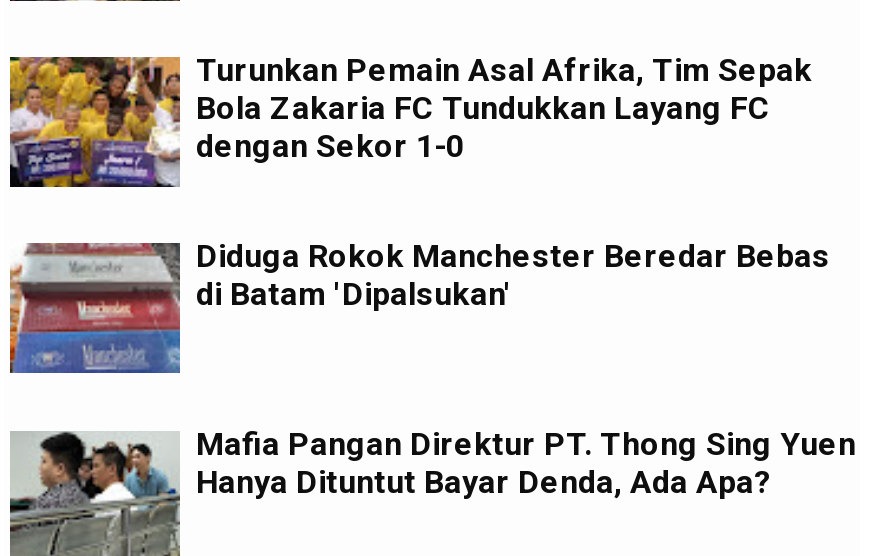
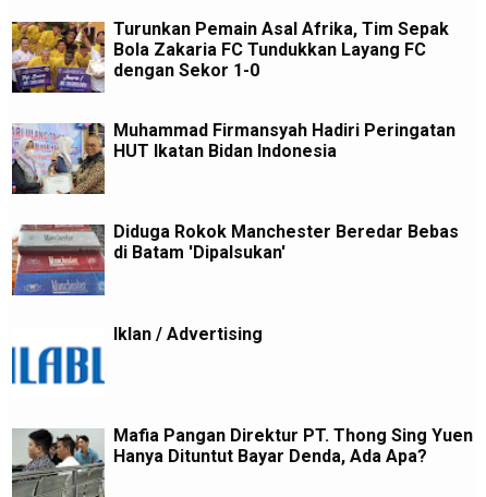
+ [image]
+ Muhammad Firmansyah Hadiri Peringatan
+ HUT Ikatan Bidan Indonesia

+ [image]
+ Iklan / Advertising
